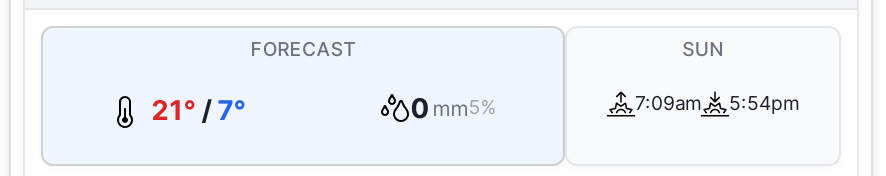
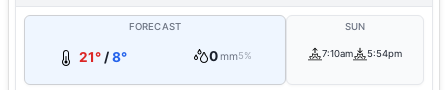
- 21° / 7°
+ 21° / 8°

- 7:09am 5:54pm
+ 7:10am 5:54pm
